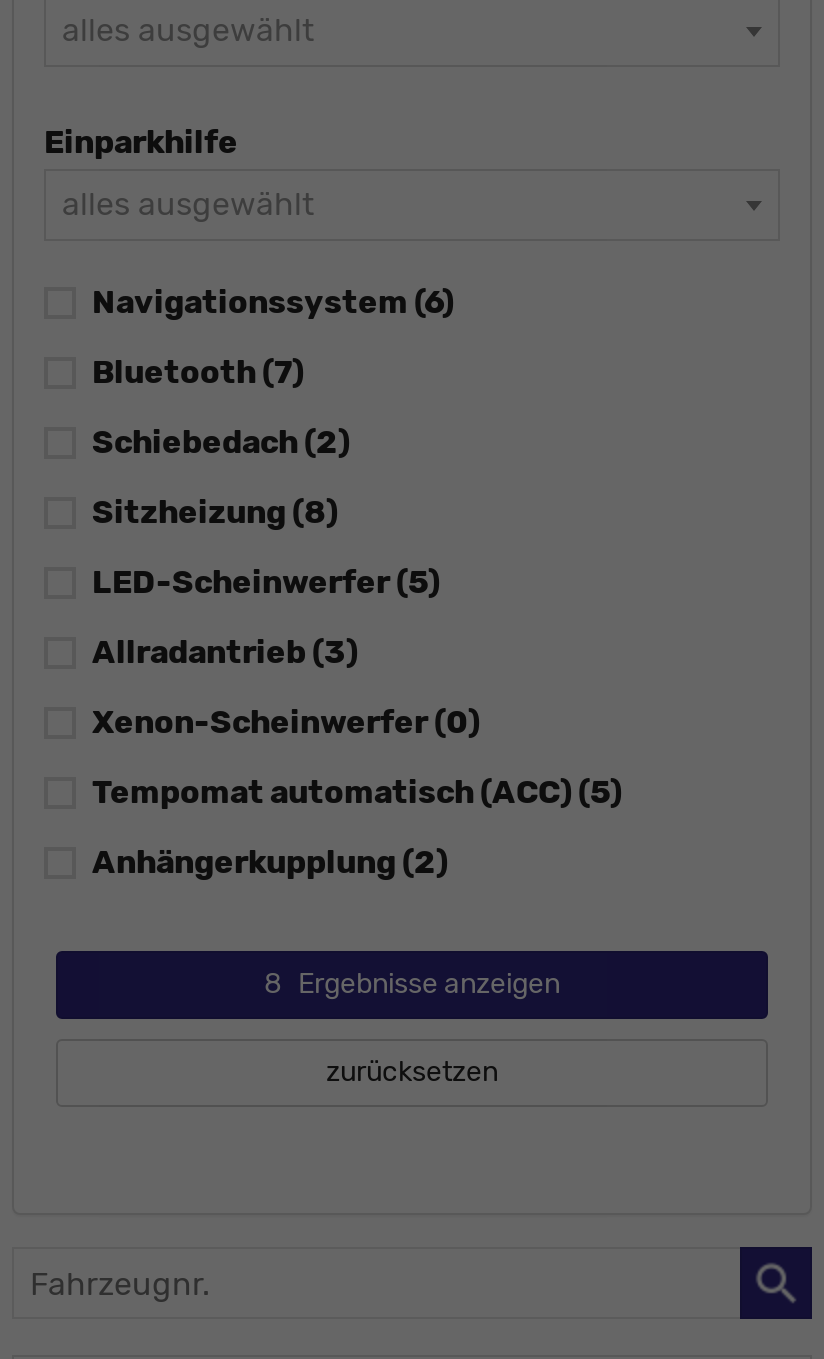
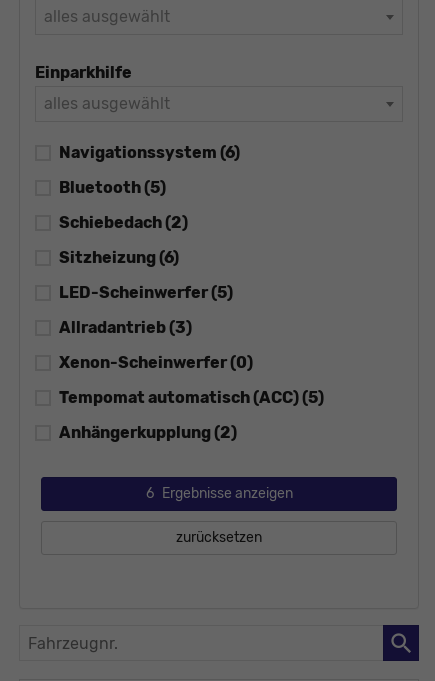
- Bluetooth (7)
+ Bluetooth (5)

- Sitzheizung (8)
+ Sitzheizung (6)

- 8 Ergebnisse anzeigen
+ 6 Ergebnisse anzeigen
